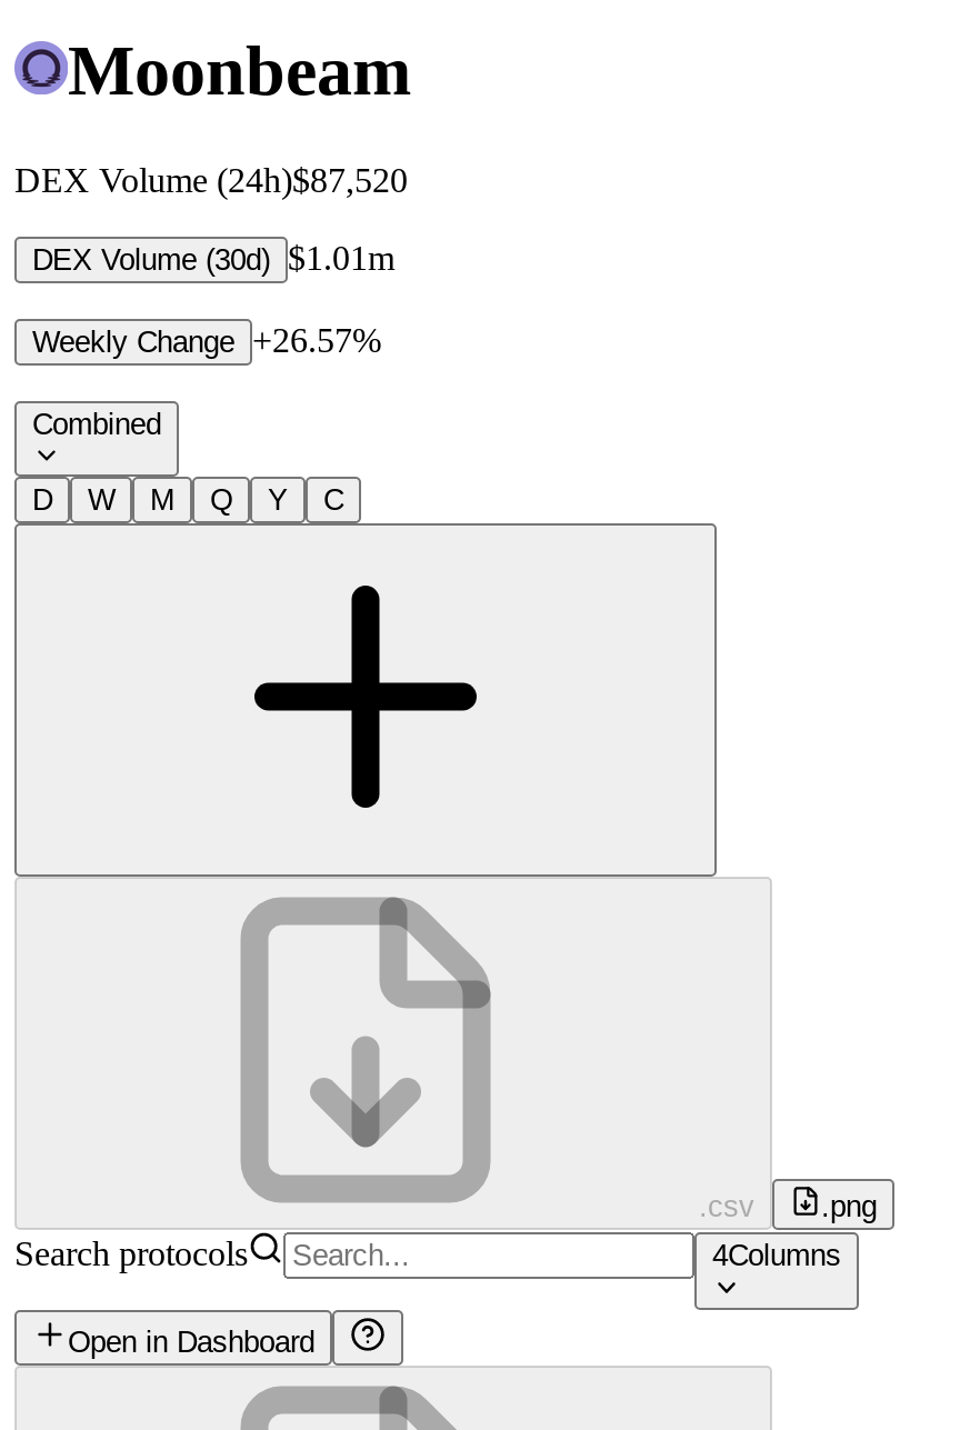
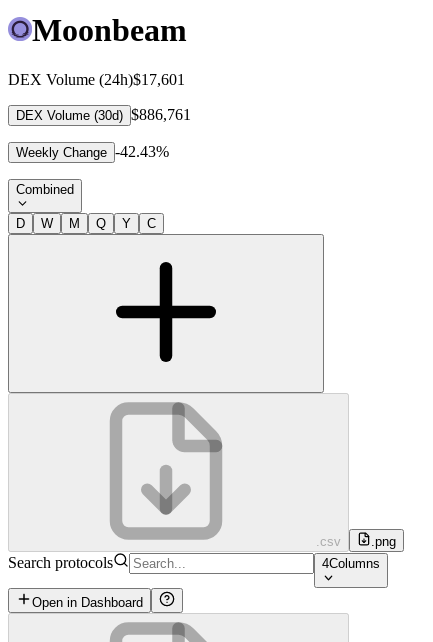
- DEX Volume (24h)$87,520
+ DEX Volume (24h)$17,601

- DEX Volume (30d) $1.01m
+ DEX Volume (30d) $886,761

- Weekly Change +26.57%
+ Weekly Change -42.43%
